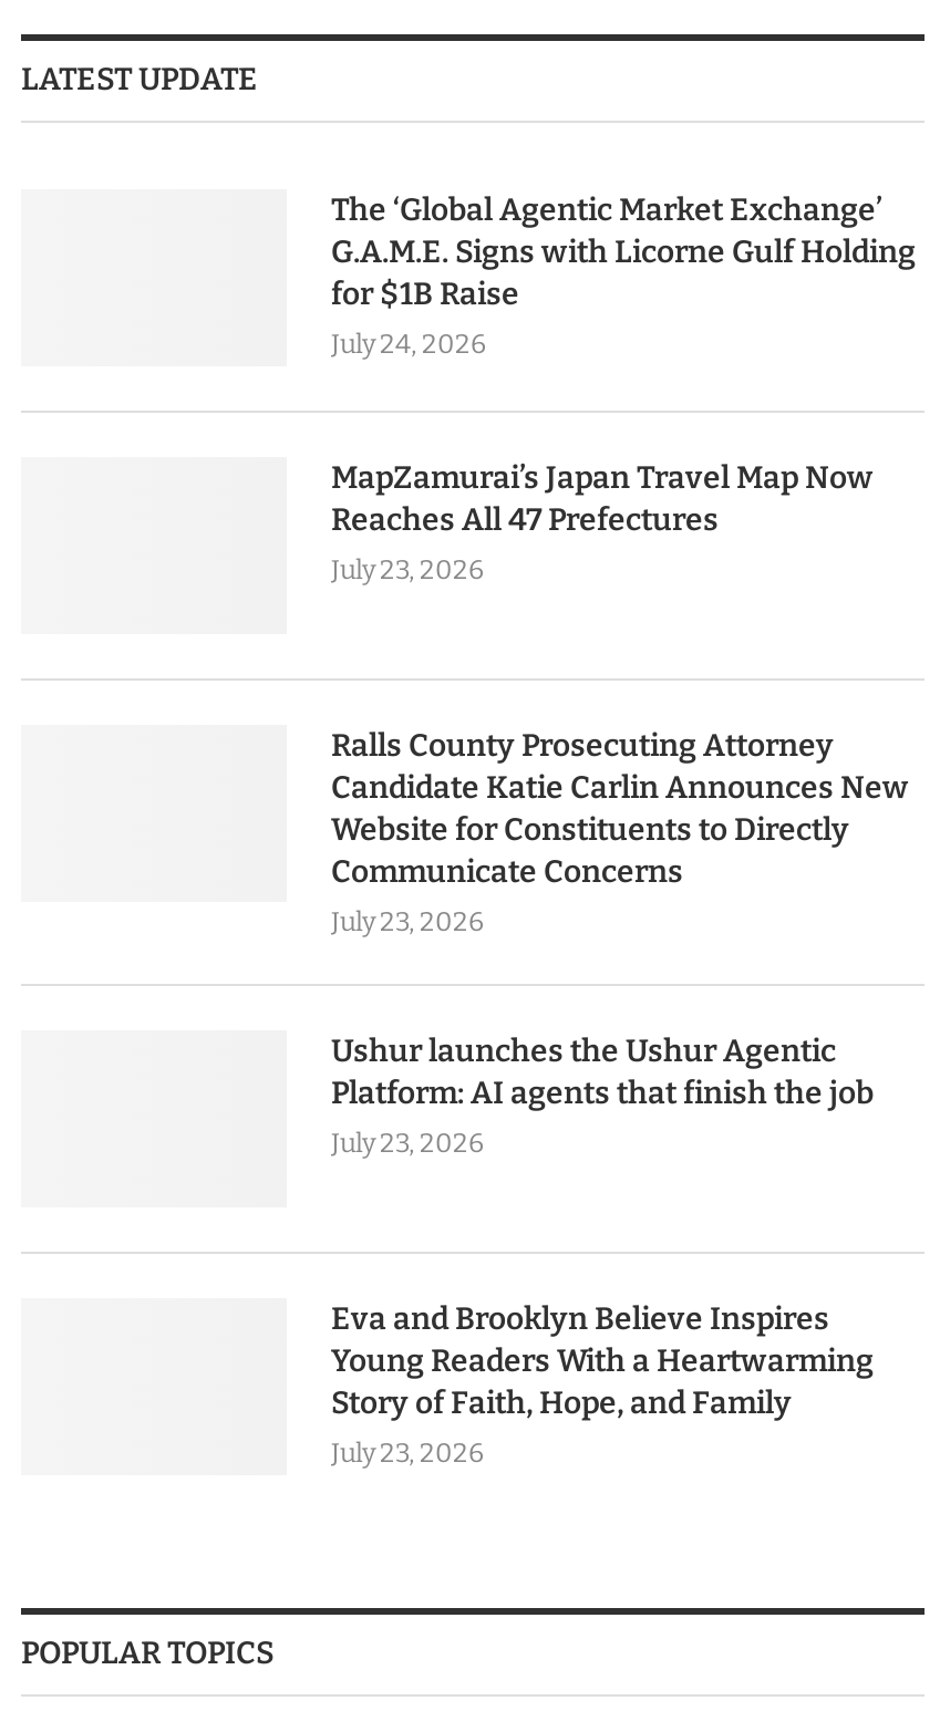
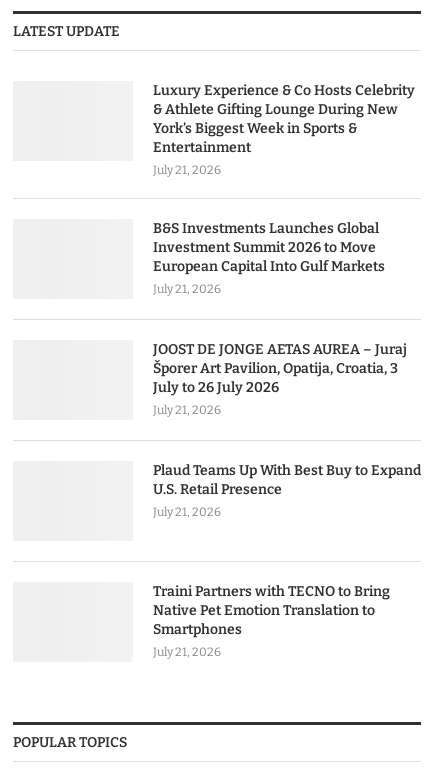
- The ‘Global Agentic Market Exchange’
- G.A.M.E. Signs with Licorne Gulf Holding
- for $1B Raise
- July 24, 2026
+ Luxury Experience & Co Hosts Celebrity
+ & Athlete Gifting Lounge During New
+ York’s Biggest Week in Sports &
+ Entertainment
+ July 21, 2026

- MapZamurai’s Japan Travel Map Now
- Reaches All 47 Prefectures
- July 23, 2026
+ B&S Investments Launches Global
+ Investment Summit 2026 to Move
+ European Capital Into Gulf Markets
+ July 21, 2026

- Ralls County Prosecuting Attorney
- Candidate Katie Carlin Announces New
- Website for Constituents to Directly
- Communicate Concerns
- July 23, 2026
+ JOOST DE JONGE AETAS AUREA – Juraj
+ Šporer Art Pavilion, Opatija, Croatia, 3
+ July to 26 July 2026
+ July 21, 2026

- Ushur launches the Ushur Agentic
- Platform: AI agents that finish the job
- July 23, 2026
+ Plaud Teams Up With Best Buy to Expand
+ U.S. Retail Presence
+ July 21, 2026

- Eva and Brooklyn Believe Inspires
- Young Readers With a Heartwarming
- Story of Faith, Hope, and Family
- July 23, 2026
+ Traini Partners with TECNO to Bring
+ Native Pet Emotion Translation to
+ Smartphones
+ July 21, 2026
